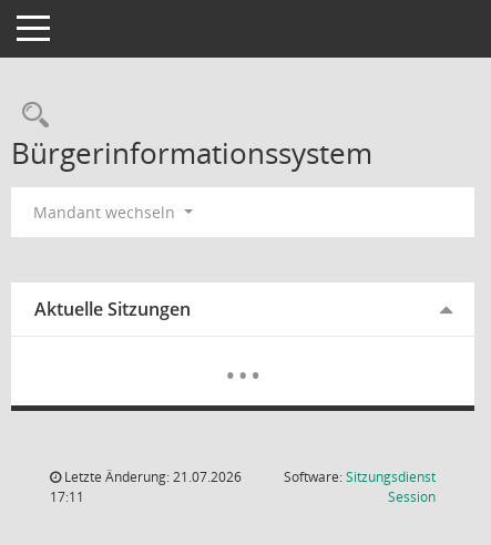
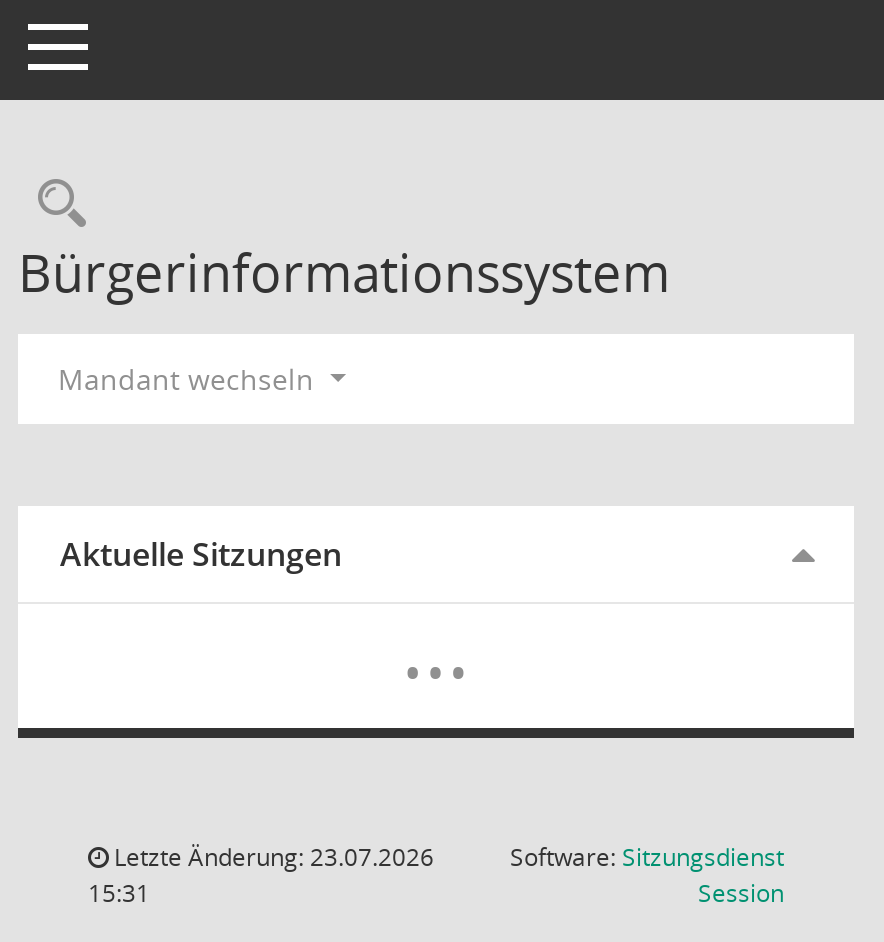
- Letzte Änderung: 21.07.2026
+ Letzte Änderung: 23.07.2026

- 17:11
+ 15:31
